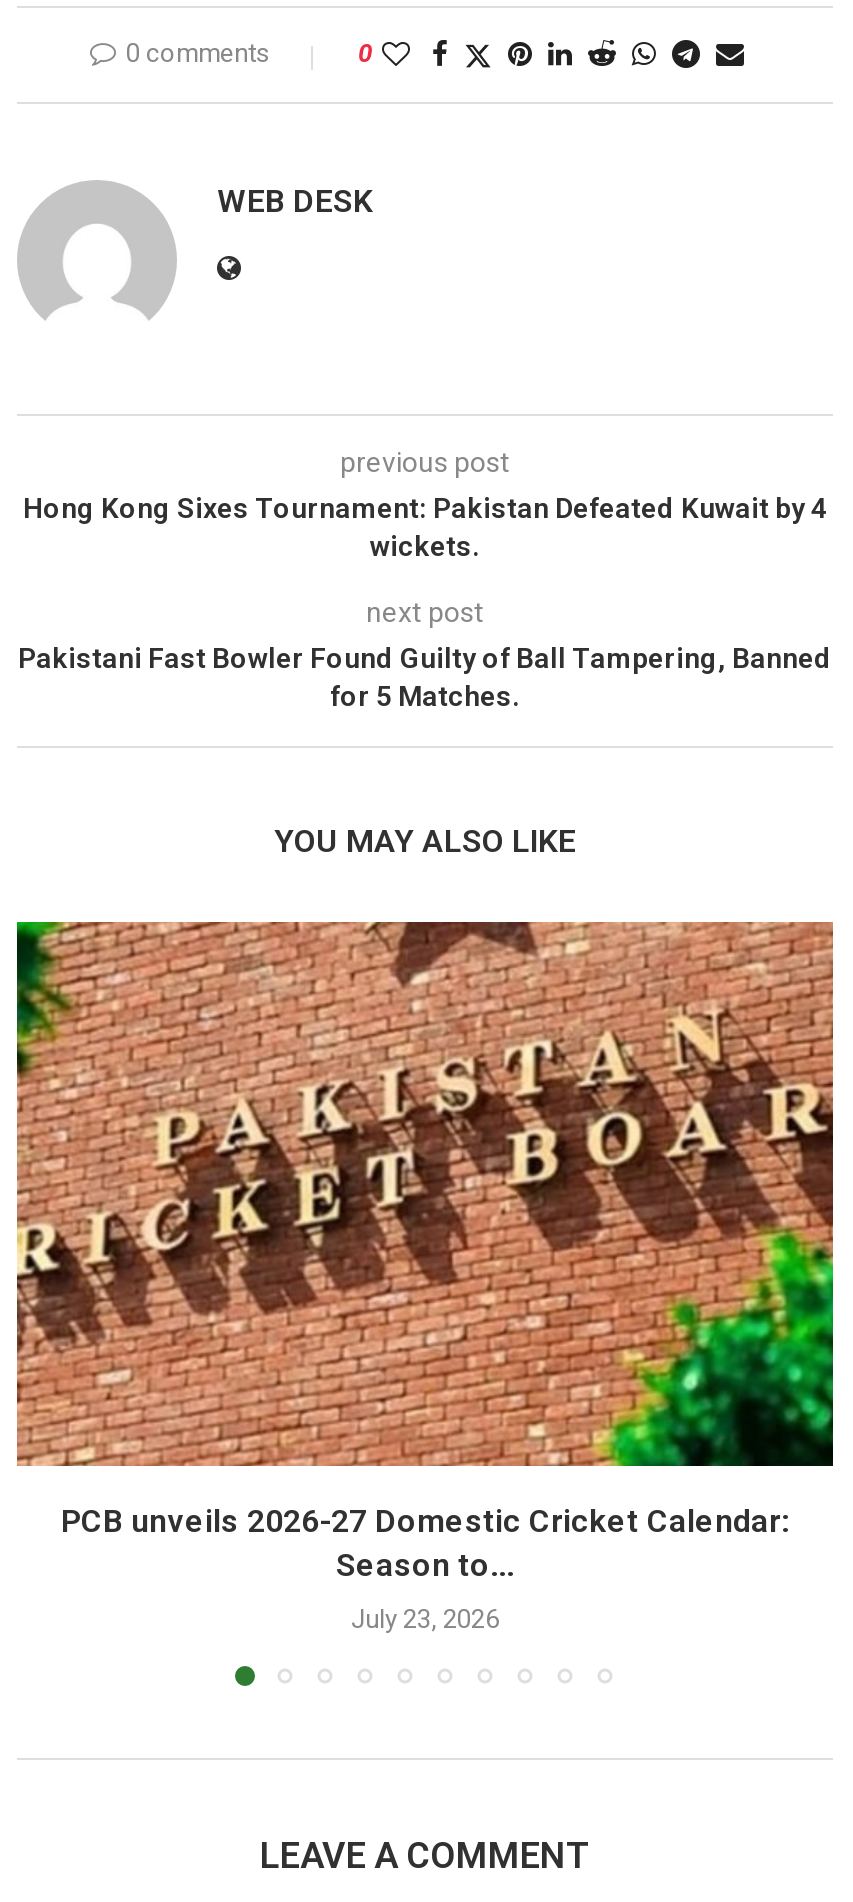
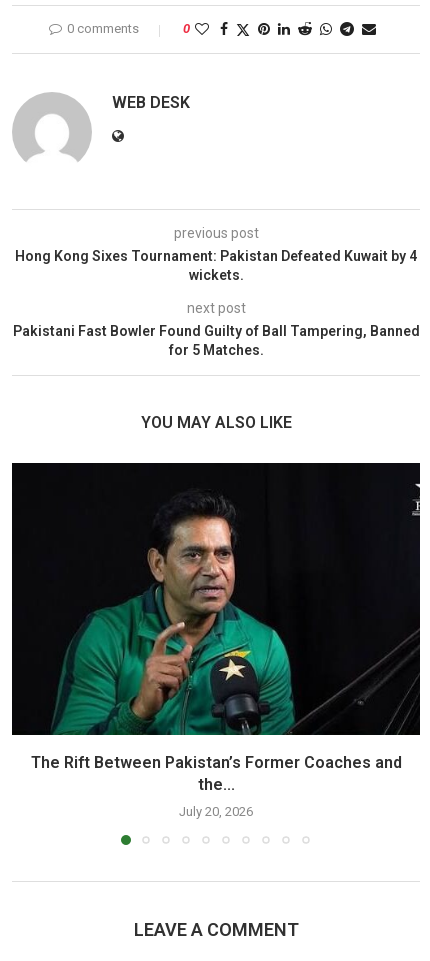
- [image]
- PCB unveils 2026-27 Domestic Cricket Calendar:
- Season to...
+ [image]
+ The Rift Between Pakistan’s Former Coaches and
+ the...

- July 23, 2026
+ July 20, 2026
